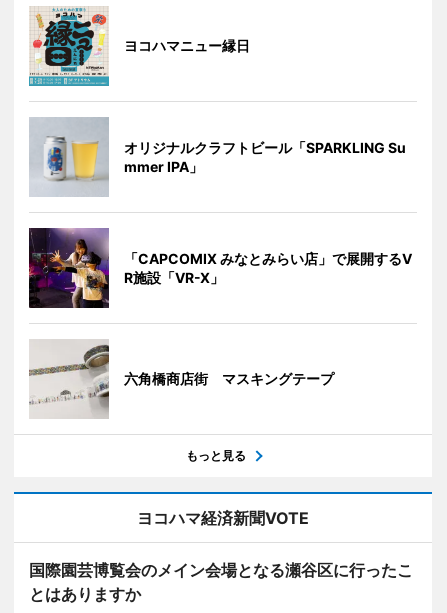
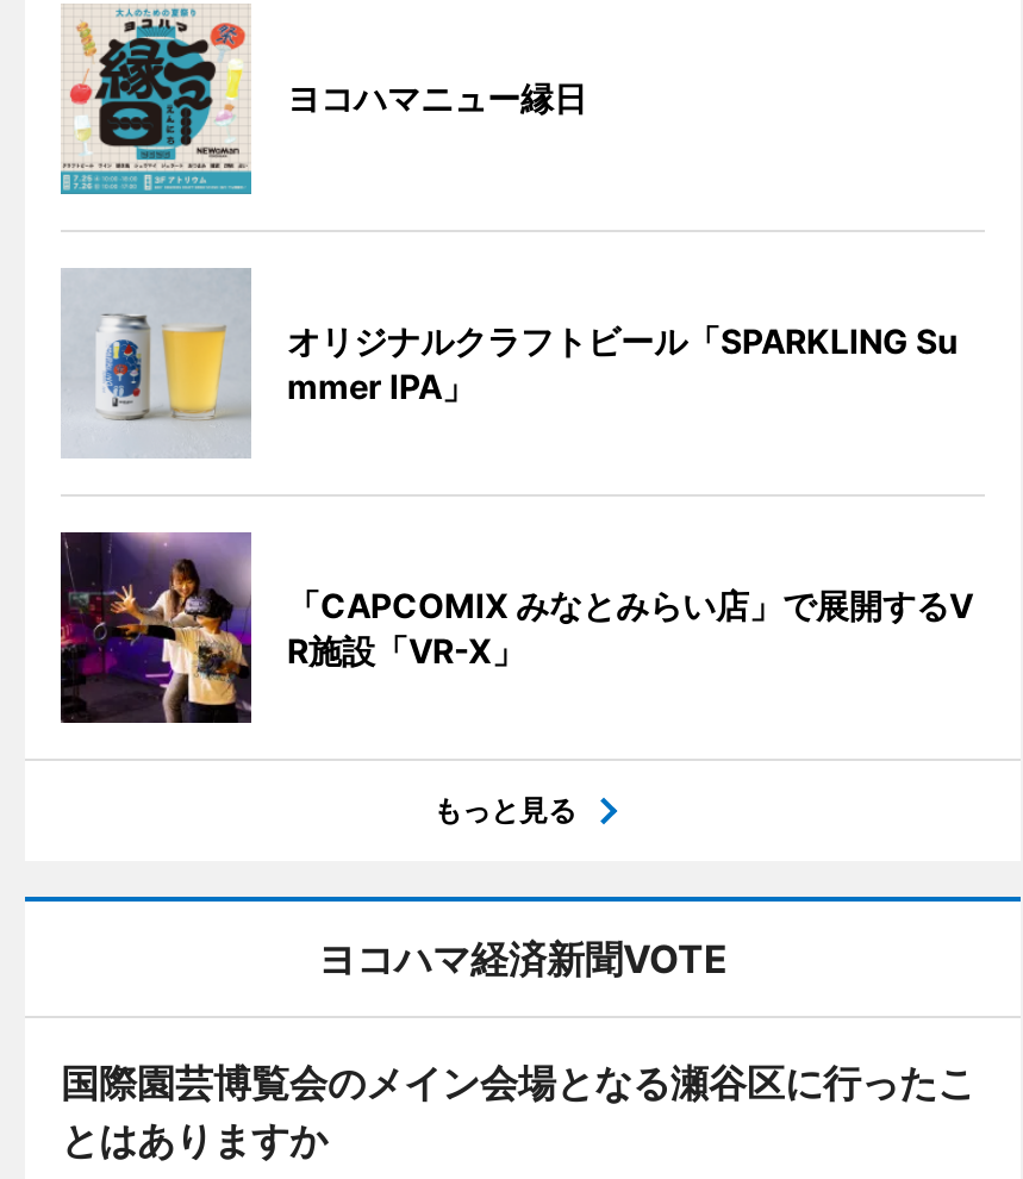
- [image]
- 六角橋商店街 マスキングテープ
